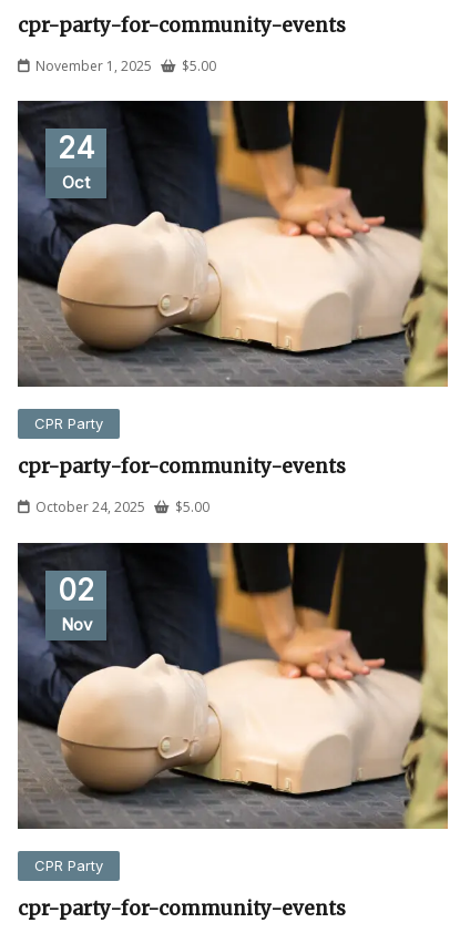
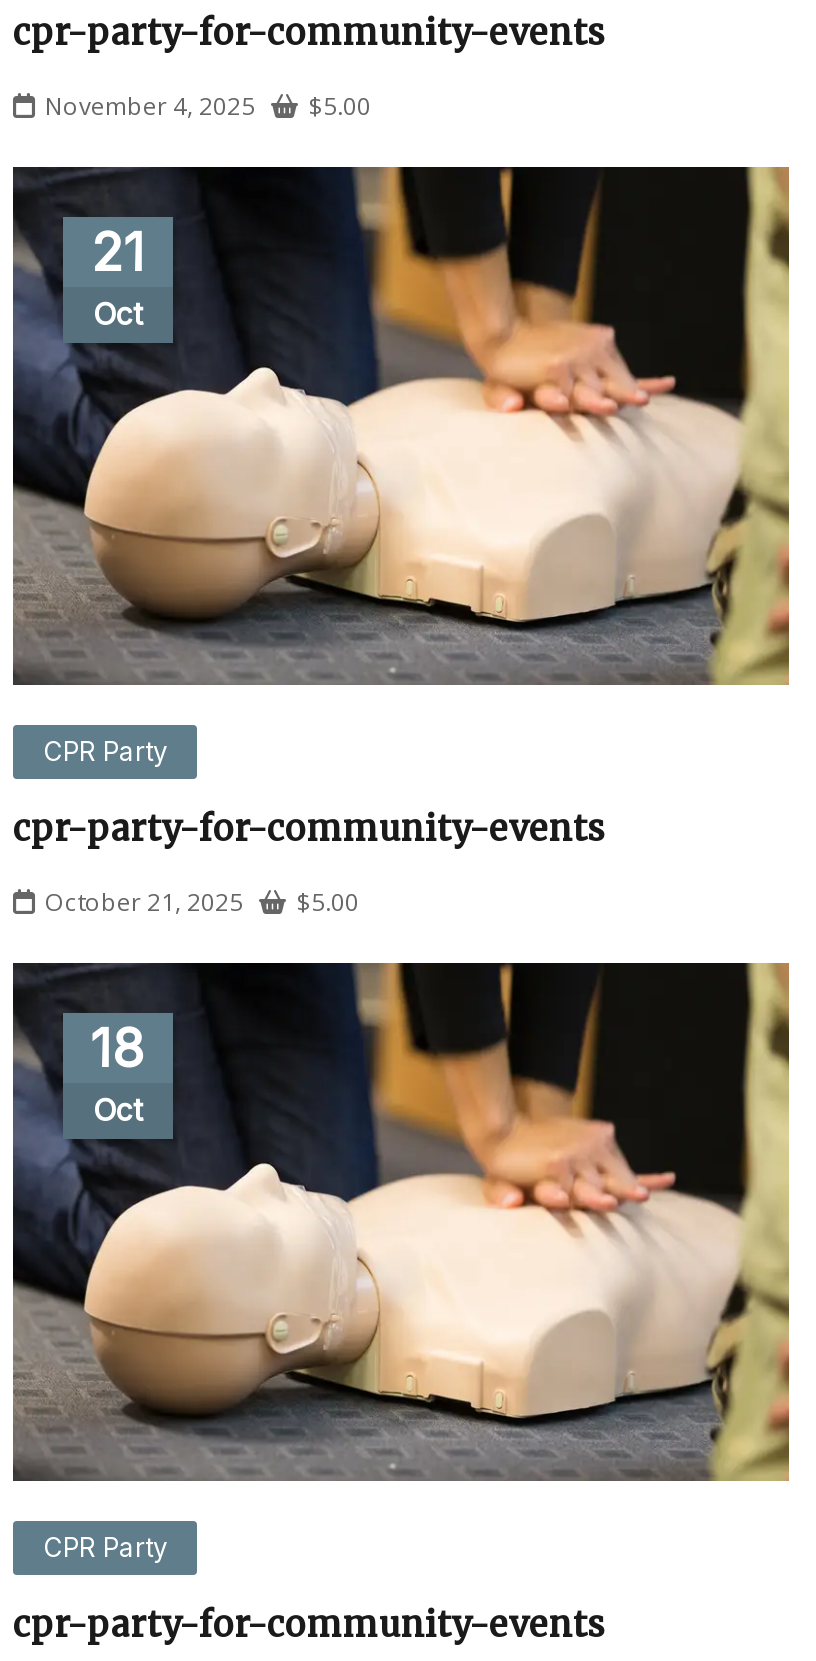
- November 1, 2025 $5.00
+ November 4, 2025 $5.00

- 24
+ 21

- October 24, 2025 $5.00
+ October 21, 2025 $5.00

- 02
- Nov
+ 18
+ Oct
